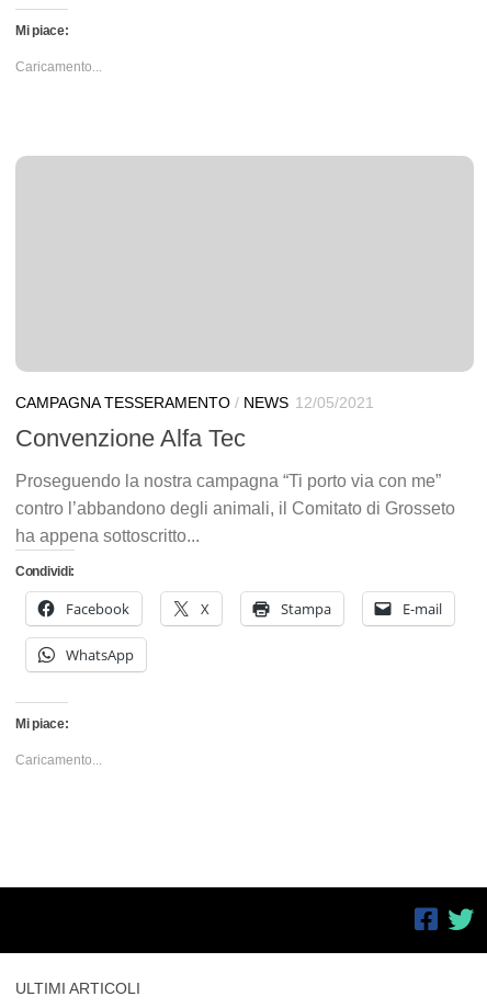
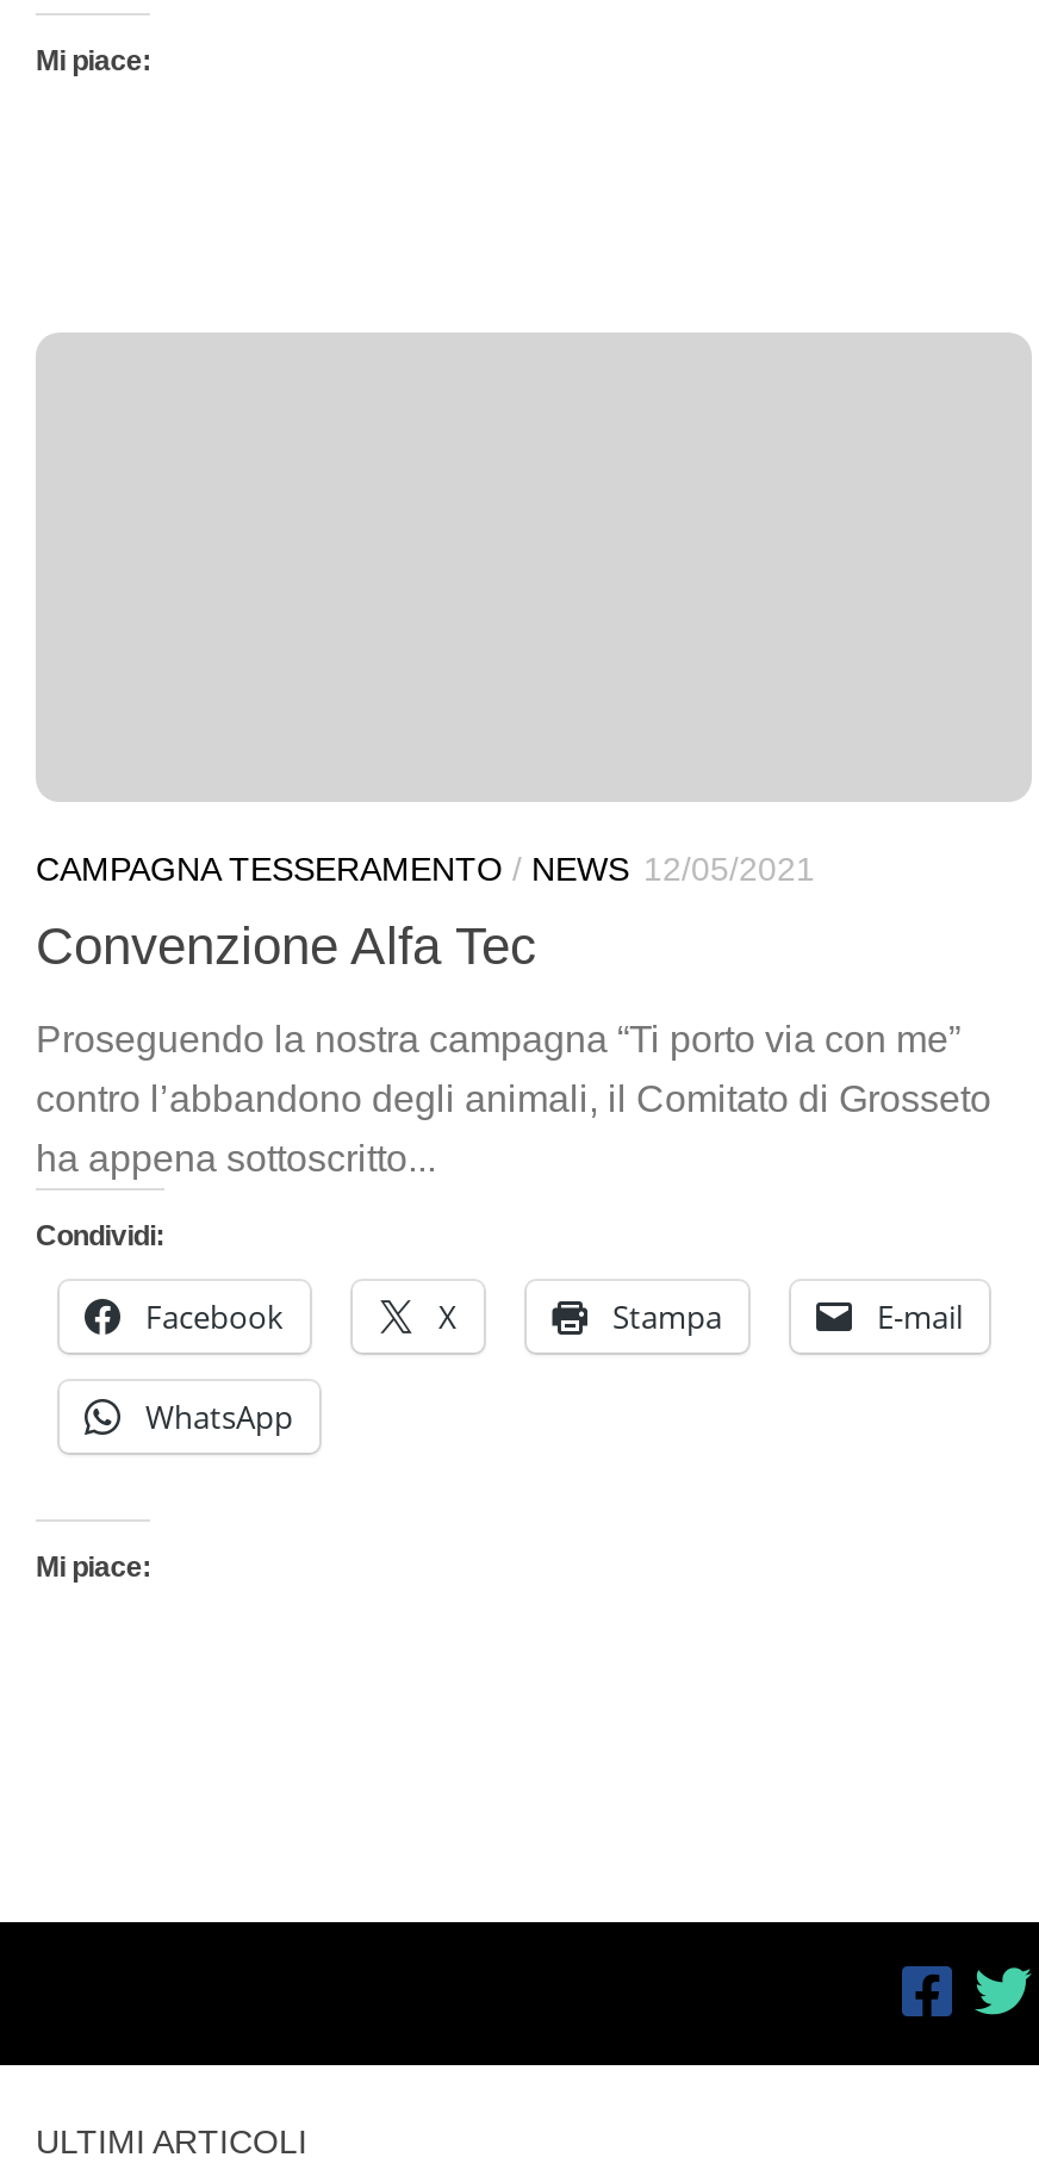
- Caricamento...

- Caricamento...
